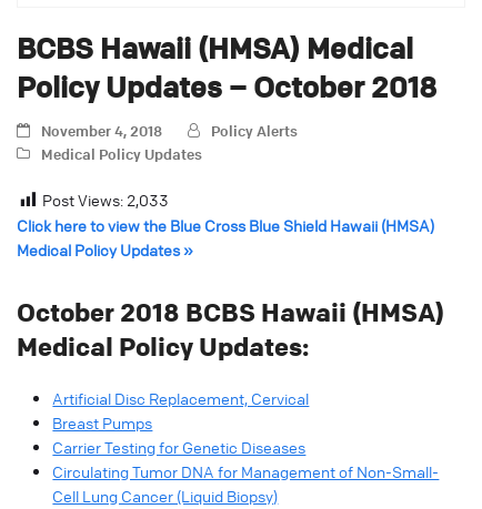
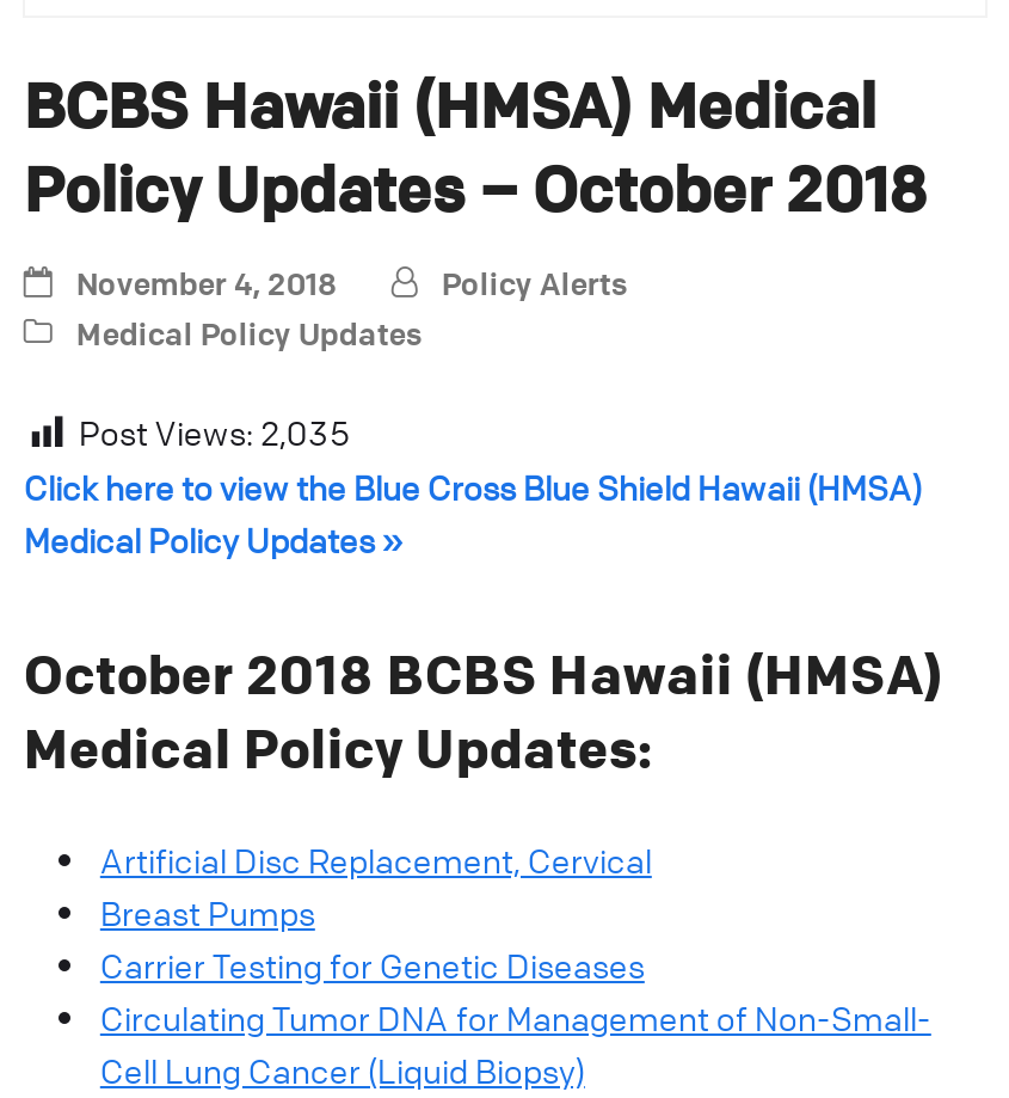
- Post Views: 2,033
+ Post Views: 2,035
